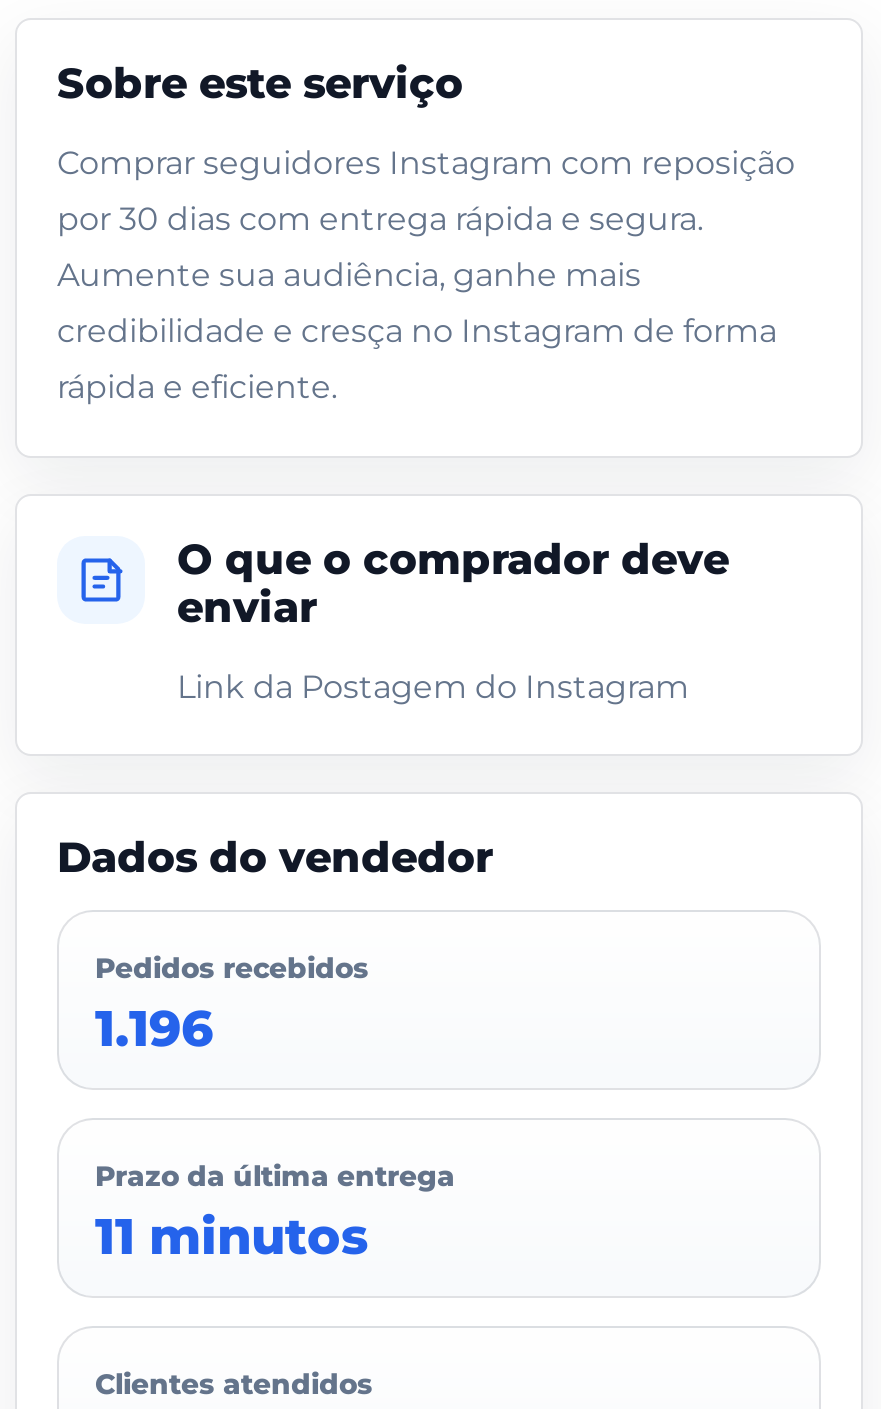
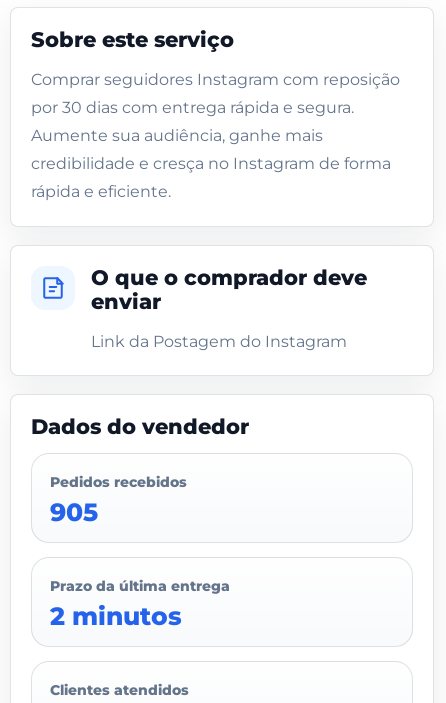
- 1.196
+ 905

- 11 minutos
+ 2 minutos
